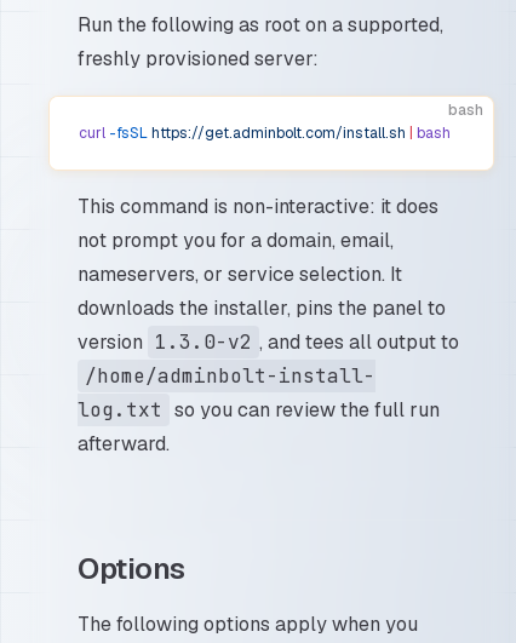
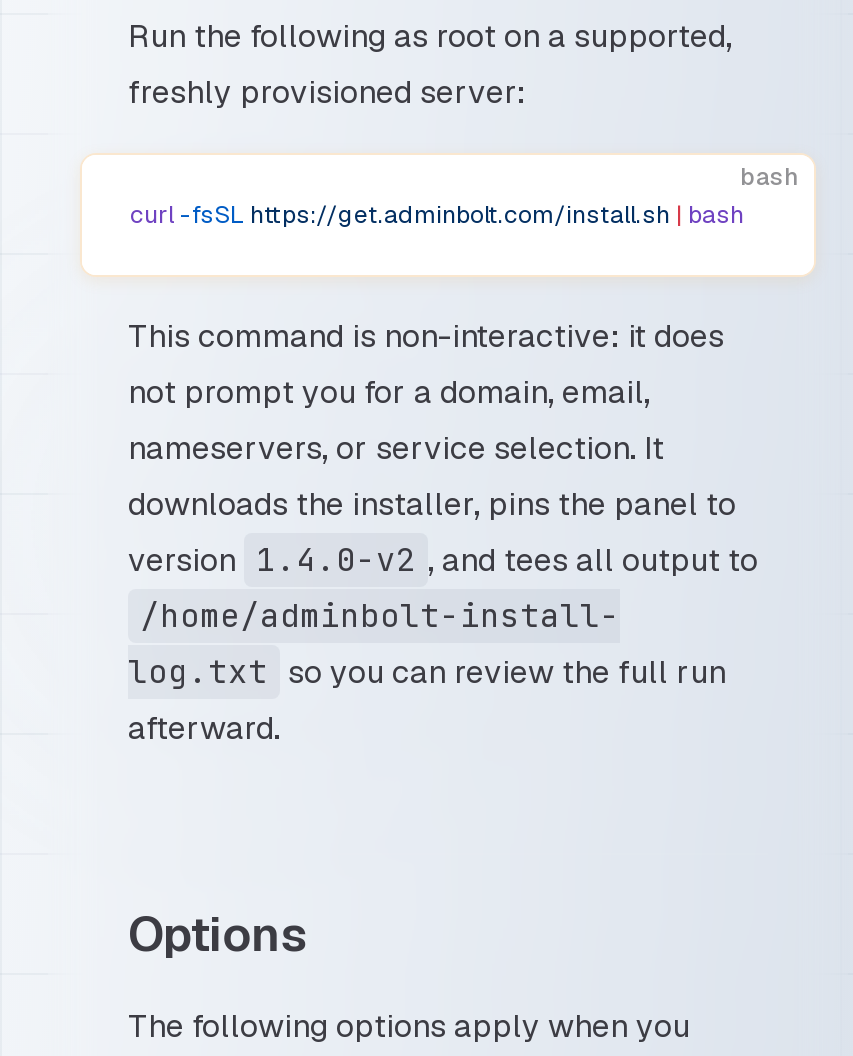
- version 1.3.0-v2 , and tees all output to
+ version 1.4.0-v2 , and tees all output to
